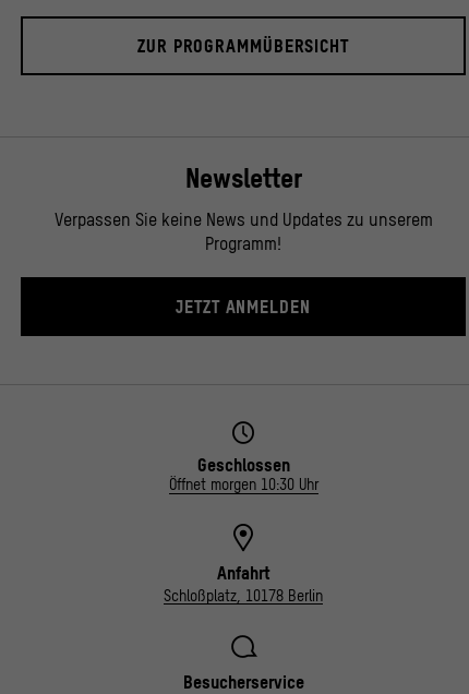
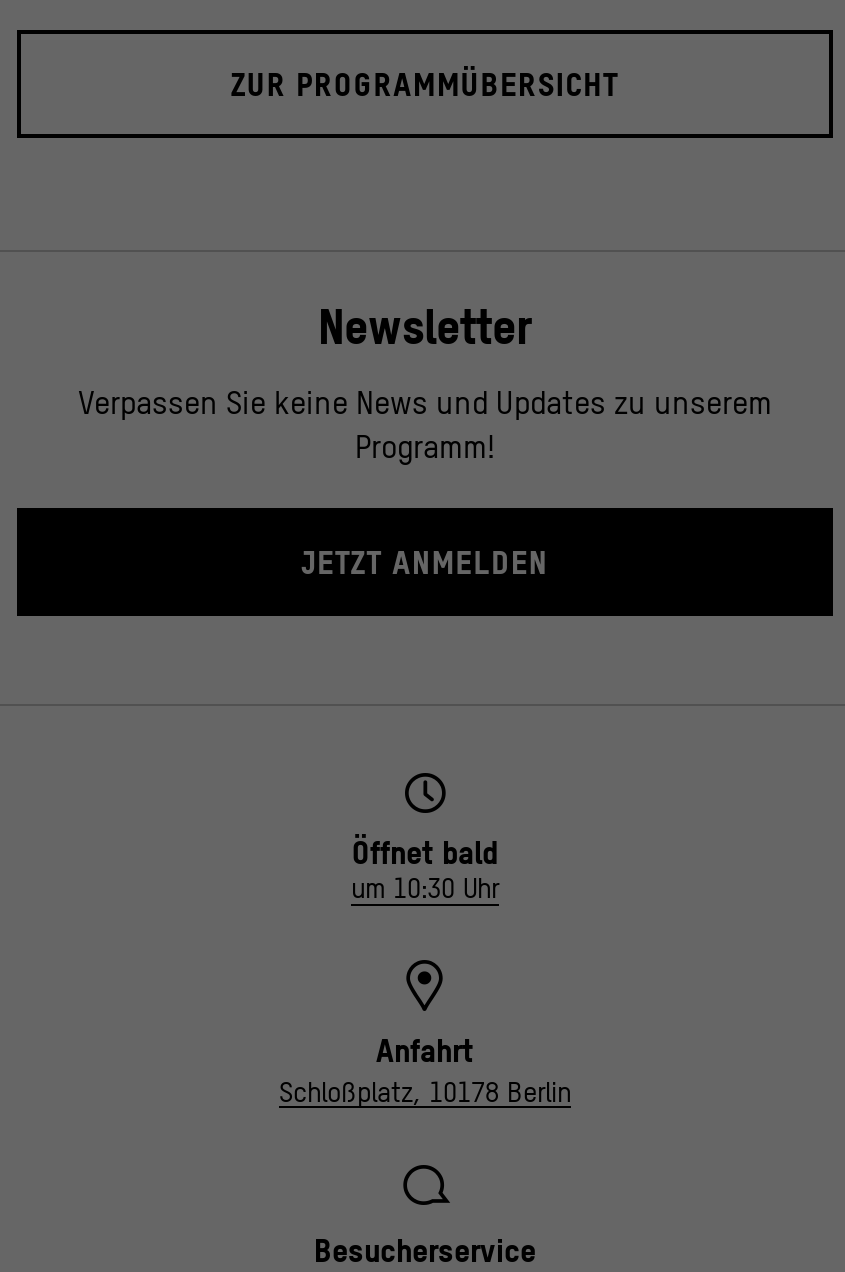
- Geschlossen
- Öffnet morgen 10:30 Uhr
+ Öffnet bald
+ um 10:30 Uhr
